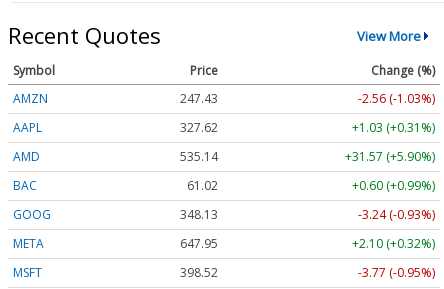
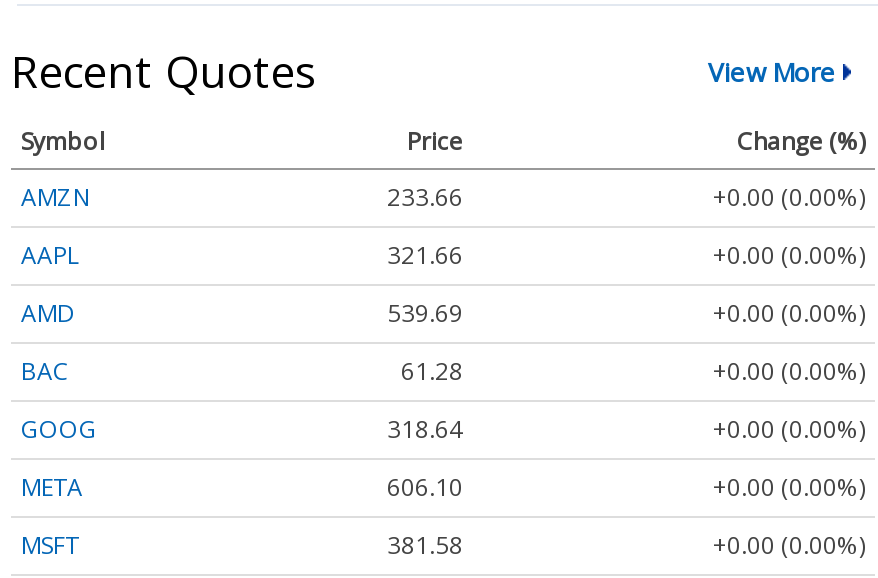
- 247.43
+ 233.66

- -2.56 (-1.03%)
+ +0.00 (0.00%)

- 327.62
+ 321.66

- +1.03 (+0.31%)
+ +0.00 (0.00%)

- 535.14
+ 539.69

- +31.57 (+5.90%)
+ +0.00 (0.00%)

- 61.02
+ 61.28

- +0.60 (+0.99%)
+ +0.00 (0.00%)

- 348.13
+ 318.64

- -3.24 (-0.93%)
+ +0.00 (0.00%)

- 647.95
+ 606.10

- +2.10 (+0.32%)
+ +0.00 (0.00%)

- 398.52
+ 381.58

- -3.77 (-0.95%)
+ +0.00 (0.00%)
